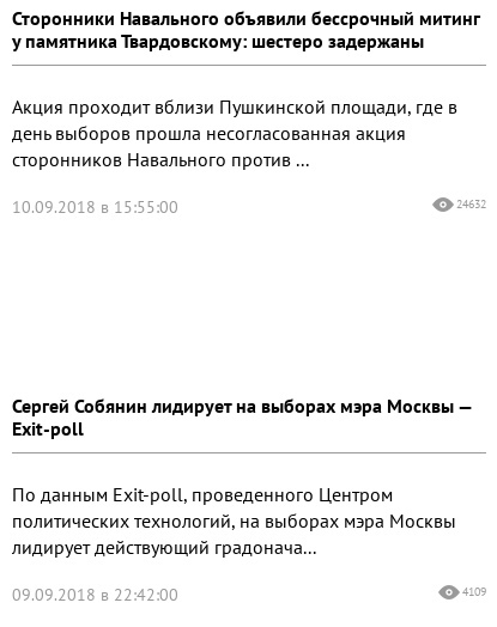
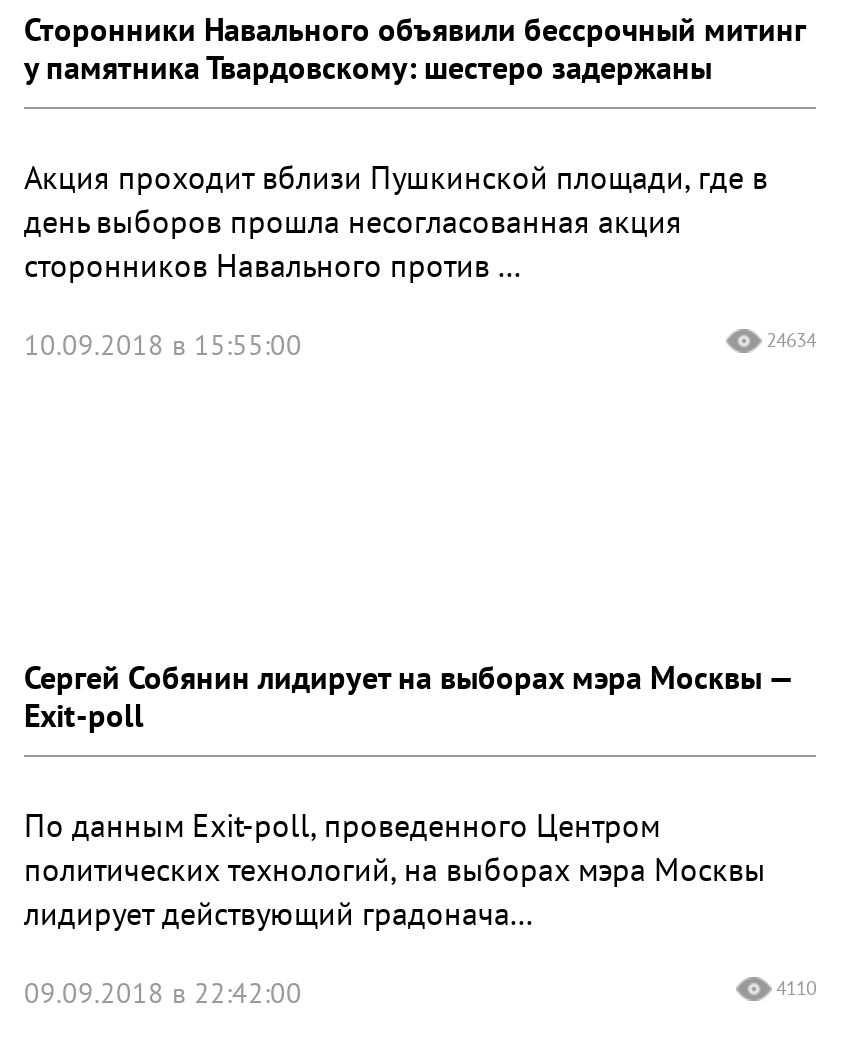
- 24632
+ 24634

- 4109
+ 4110
